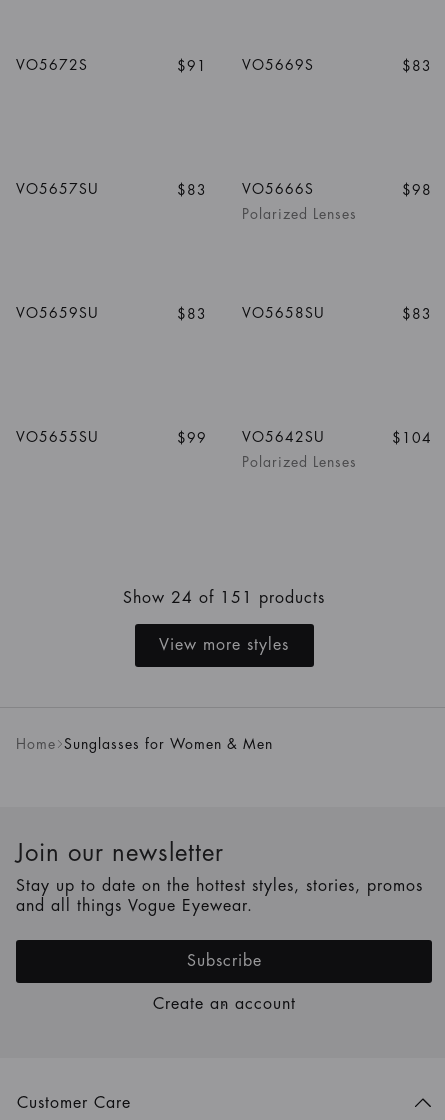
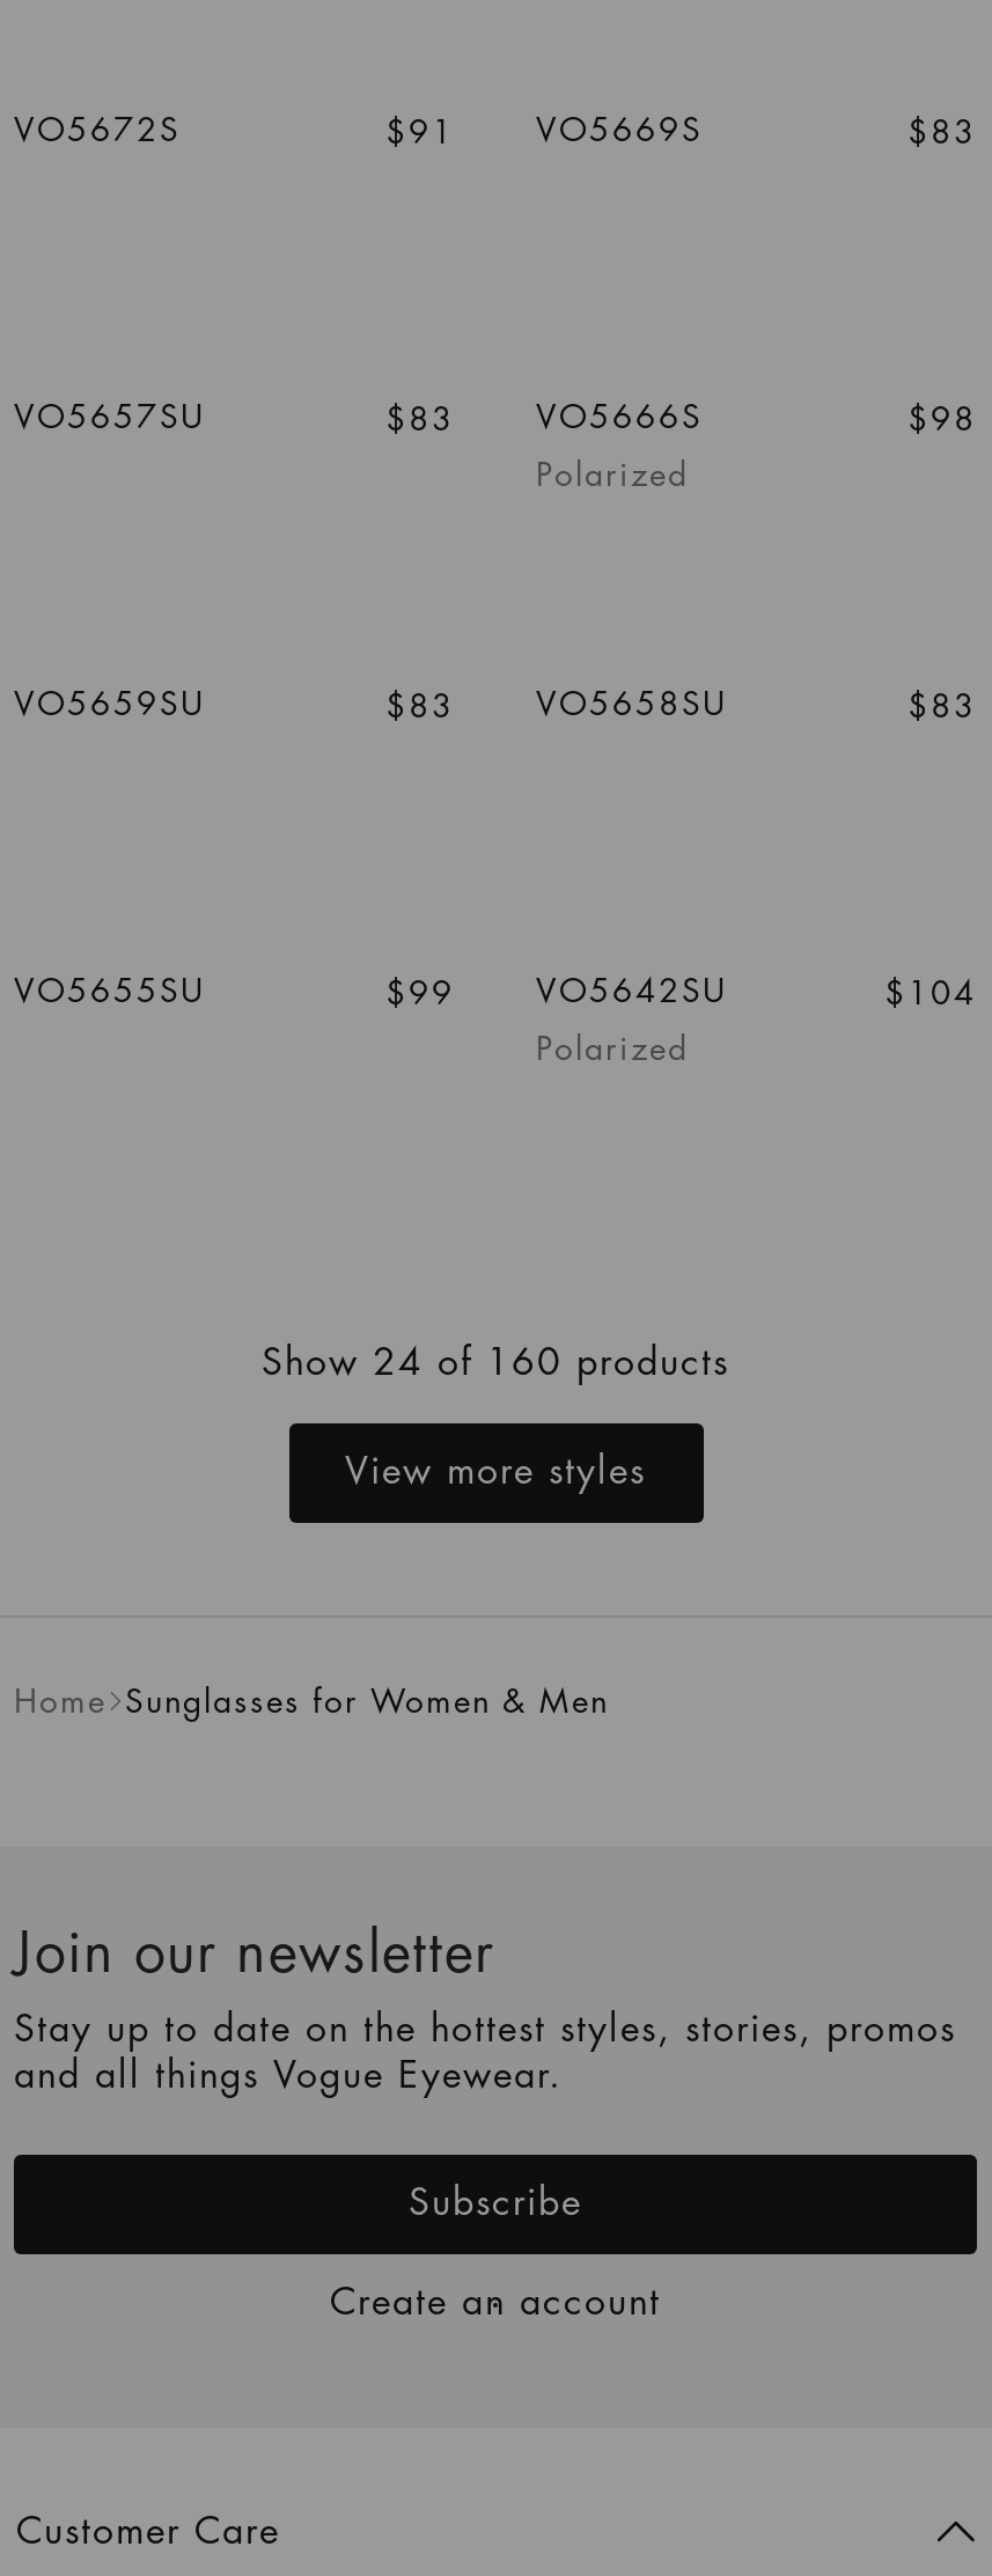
- Polarized Lenses
+ Polarized

- Polarized Lenses
+ Polarized

- Show 24 of 151 products
+ Show 24 of 160 products
